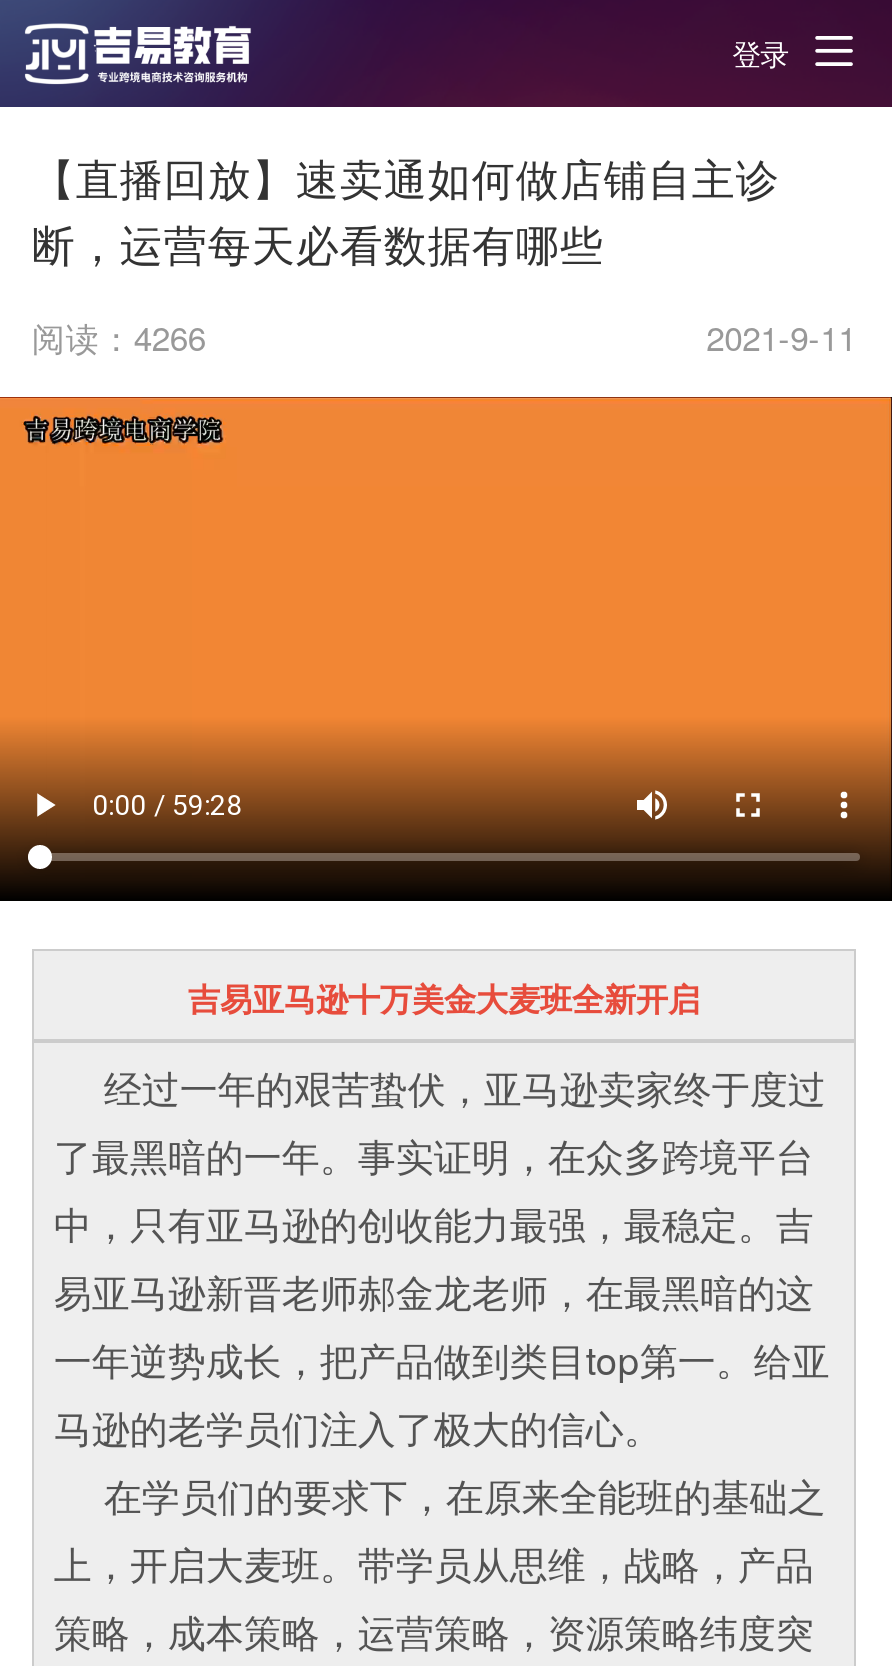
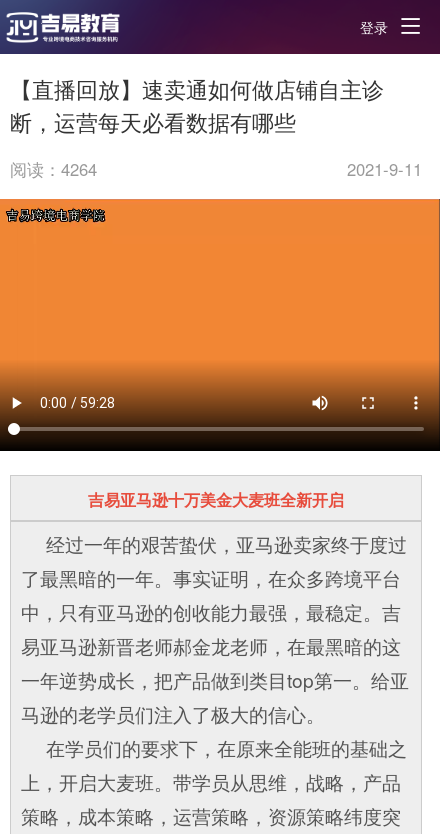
- 阅读：4266
+ 阅读：4264
